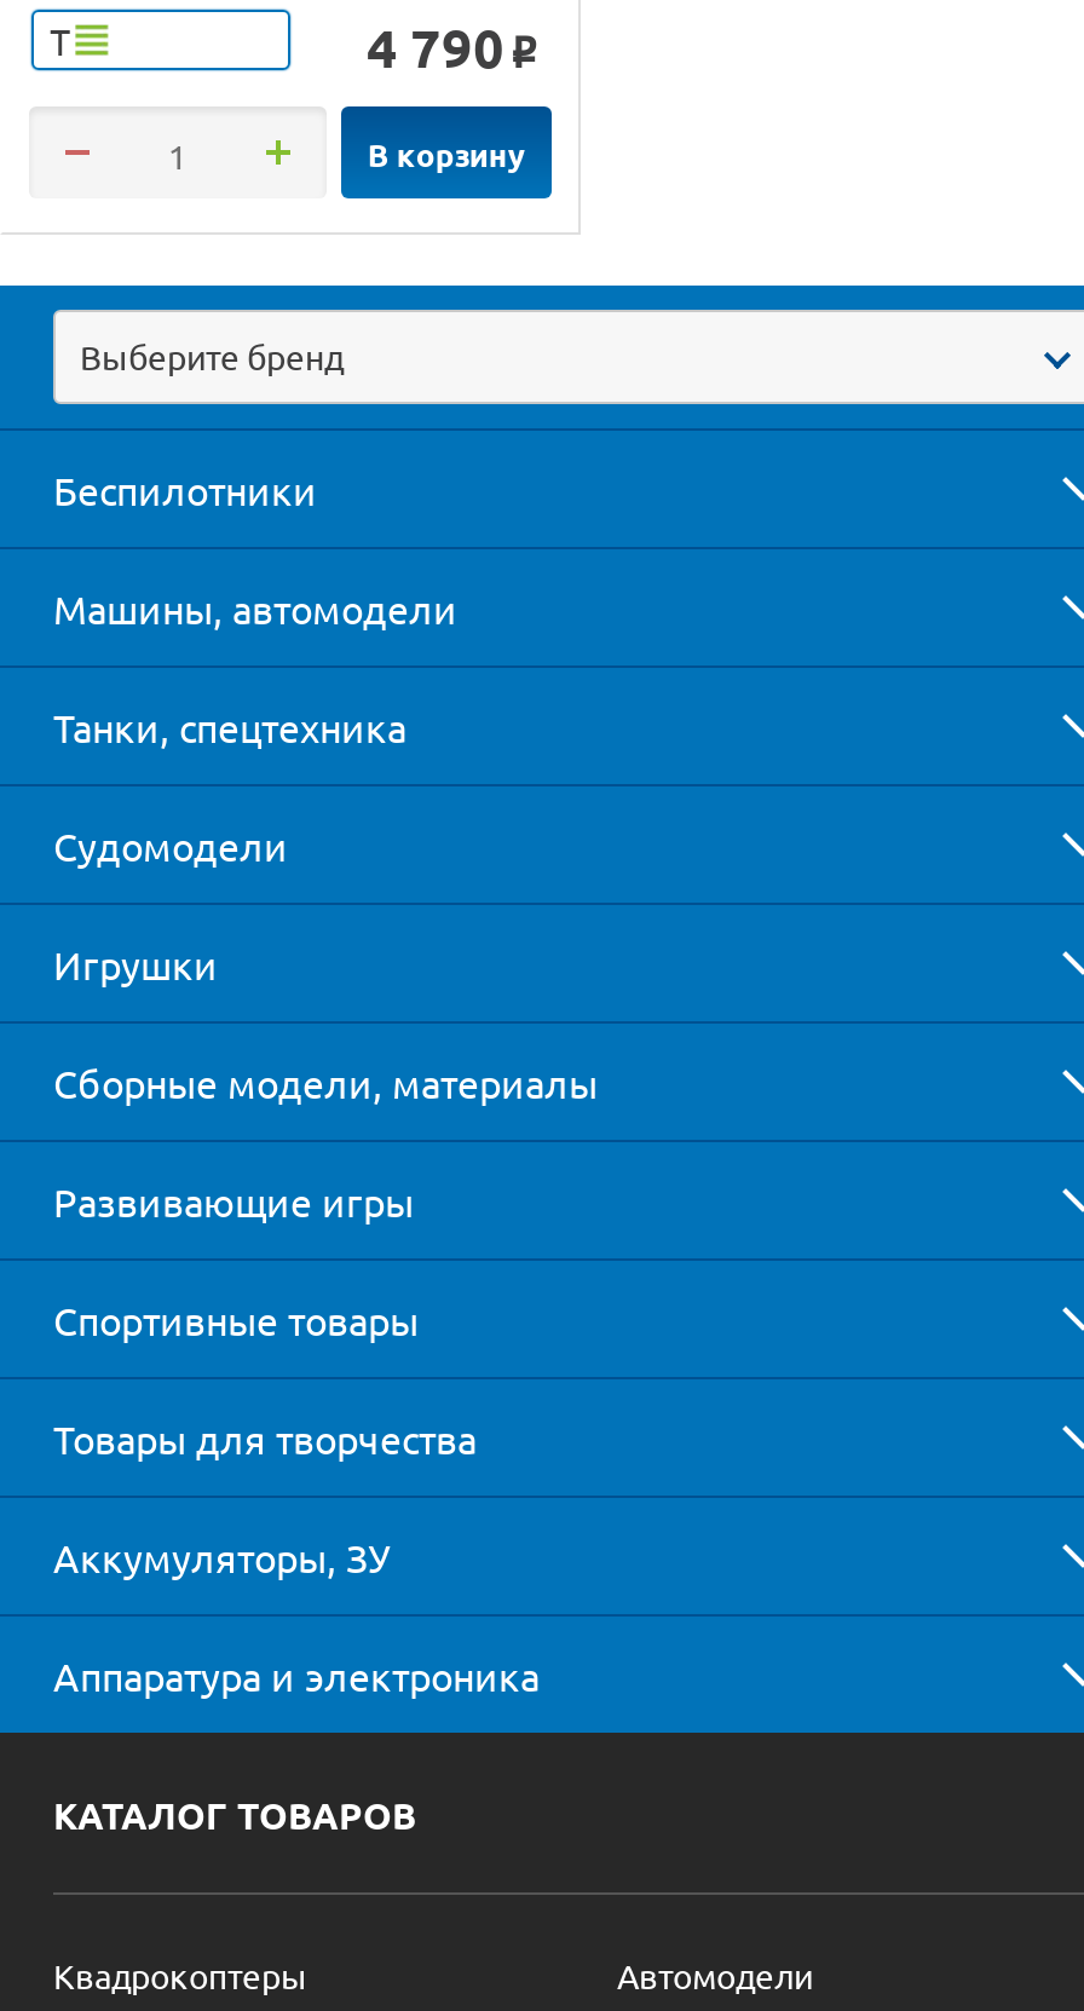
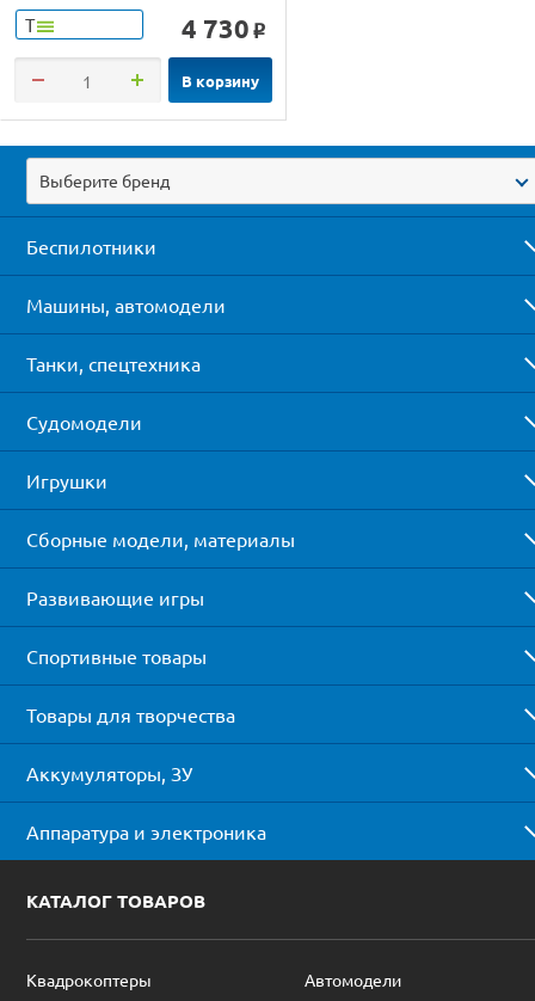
- 4 790o
+ 4 730o
